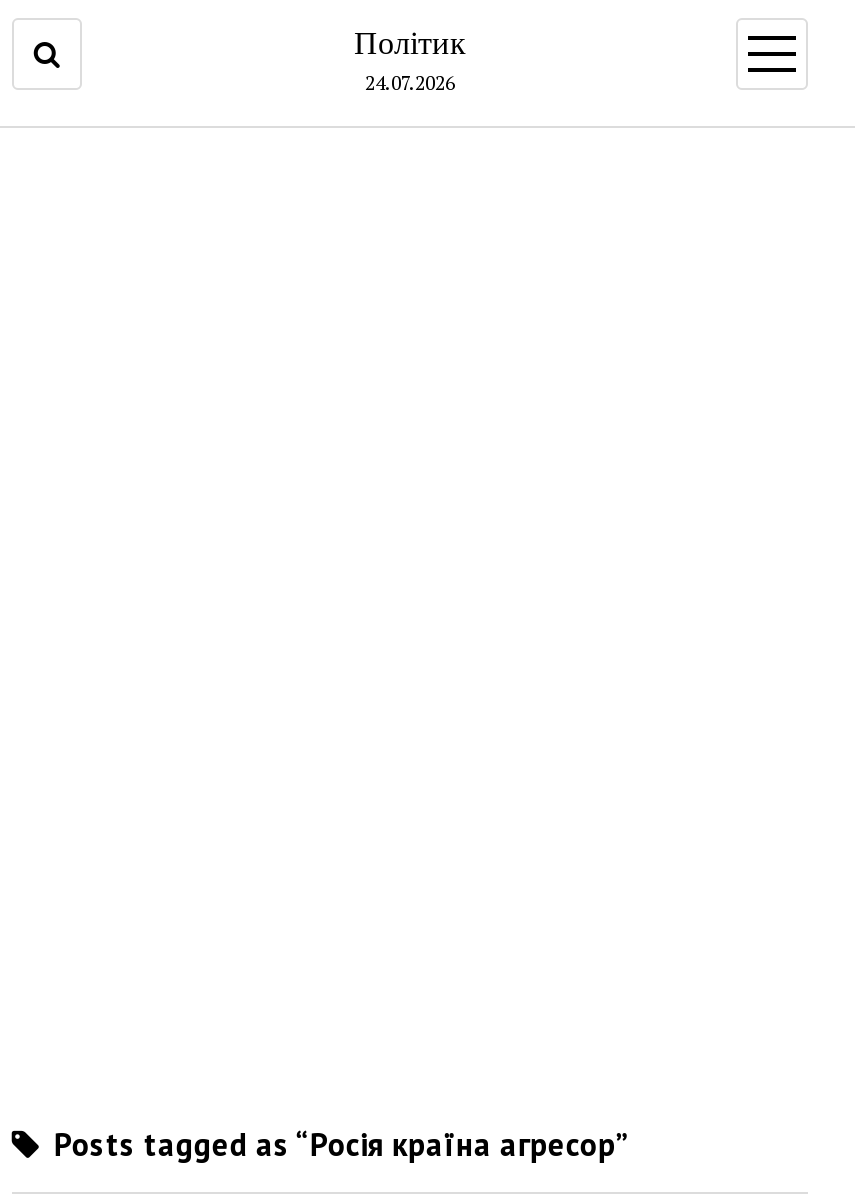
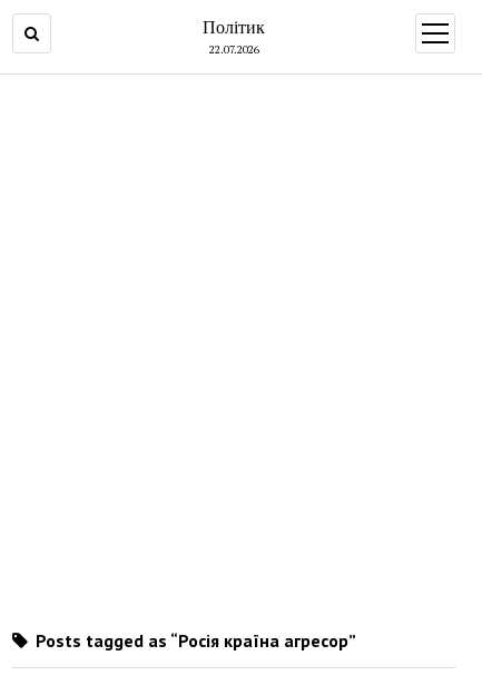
- 24.07.2026
+ 22.07.2026
